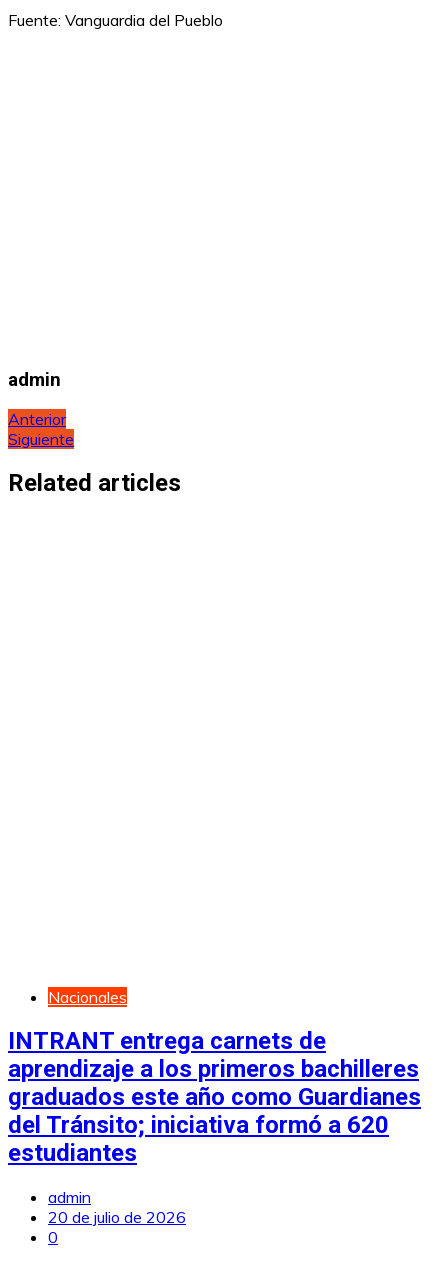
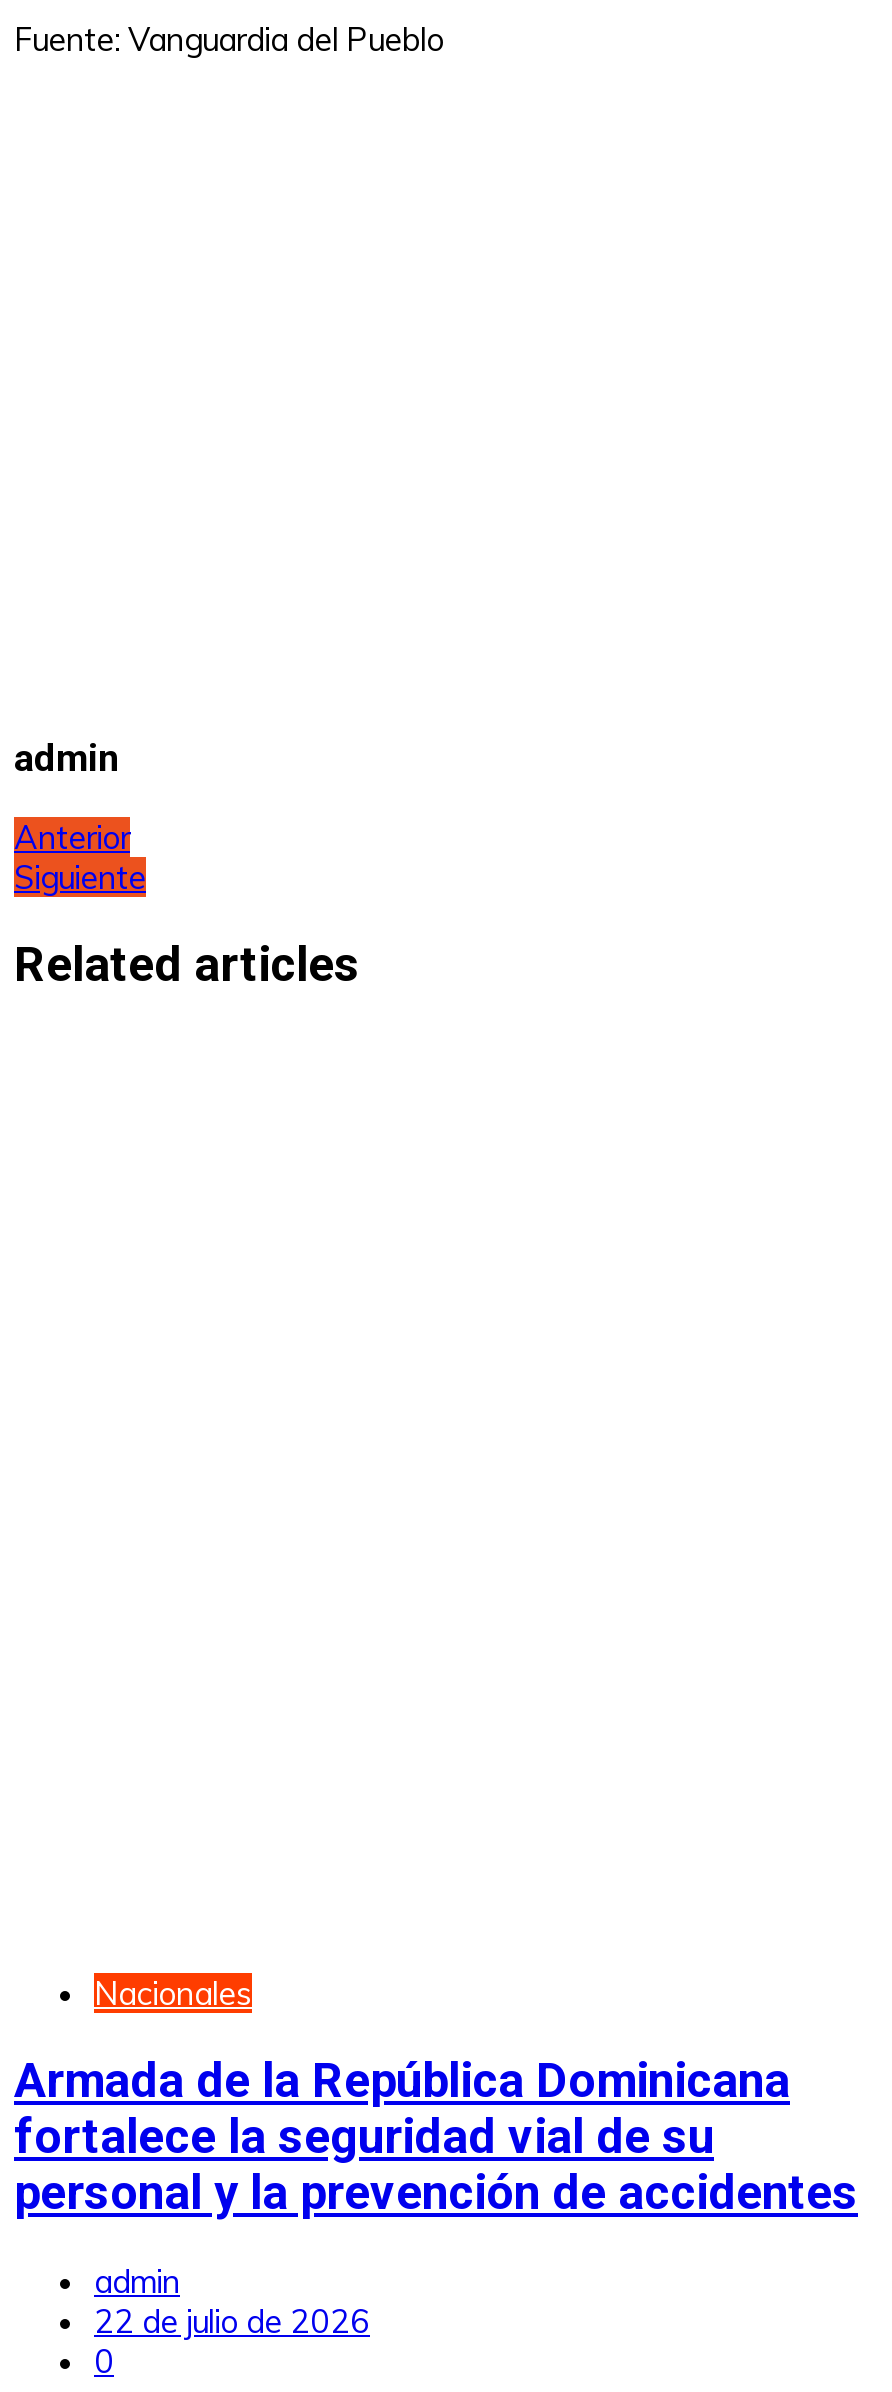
- INTRANT entrega carnets de
- aprendizaje a los primeros bachilleres
- graduados este año como Guardianes
- del Tránsito; iniciativa formó a 620
- estudiantes
+ Armada de la República Dominicana
+ fortalece la seguridad vial de su
+ personal y la prevención de accidentes

- 20 de julio de 2026
+ 22 de julio de 2026
